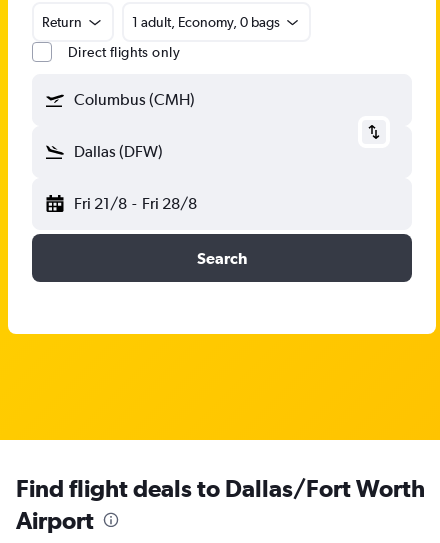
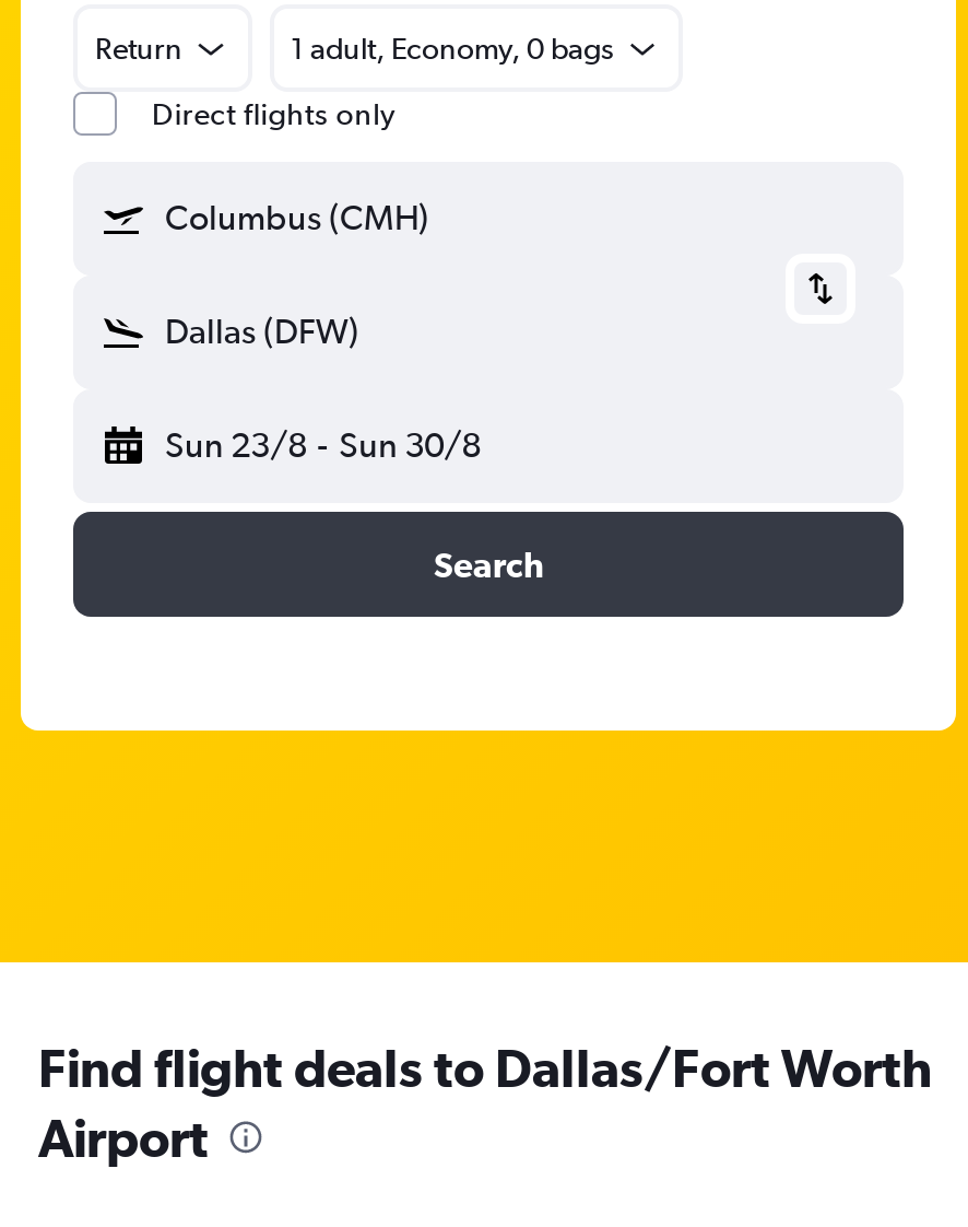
- Fri 21/8 - Fri 28/8
+ Sun 23/8 - Sun 30/8
